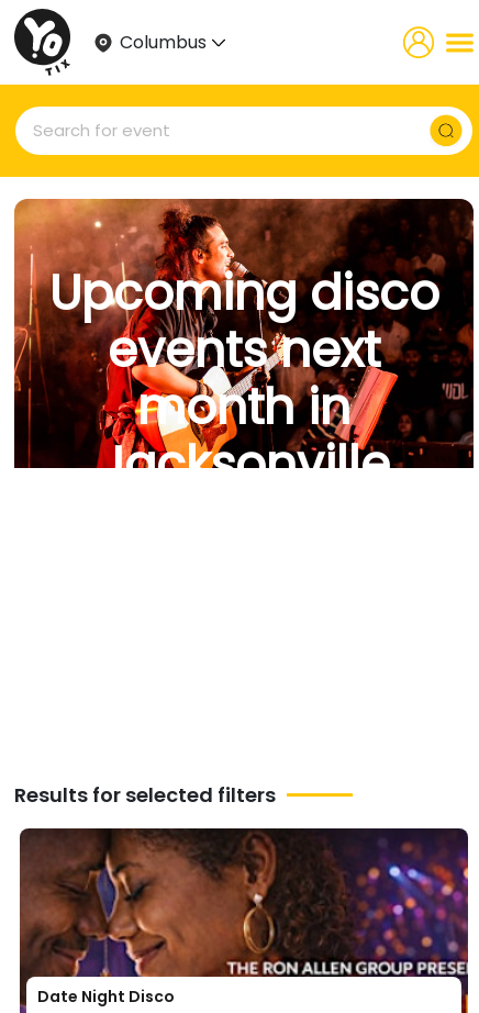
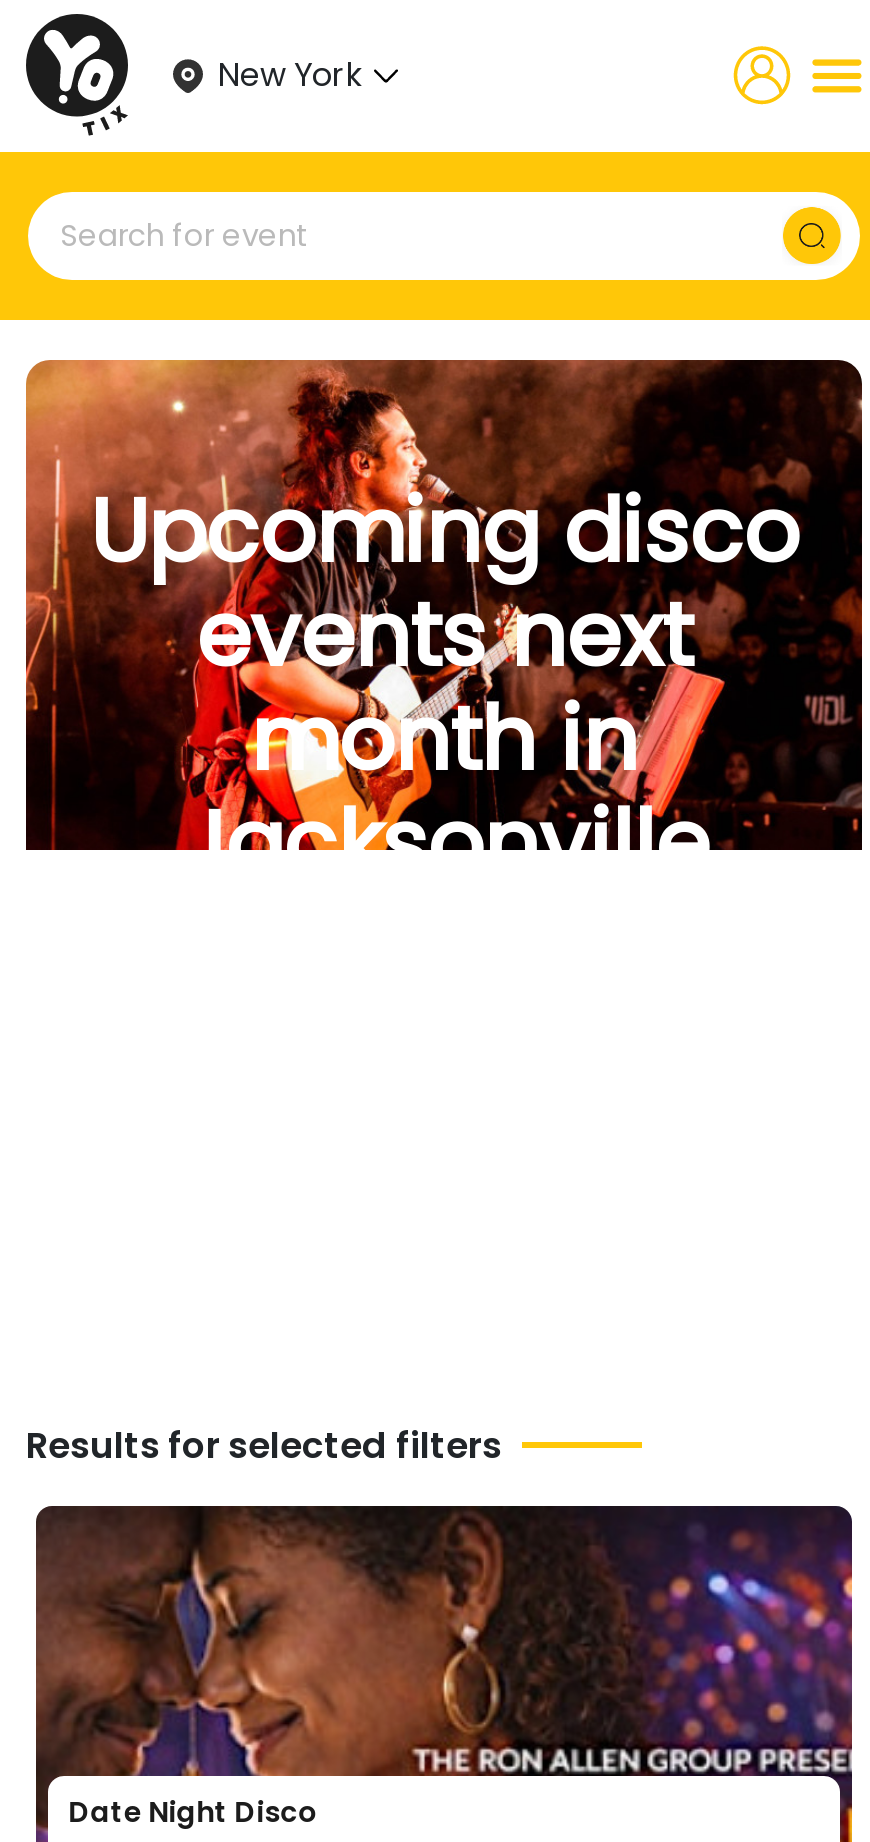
- Columbus
+ New York
